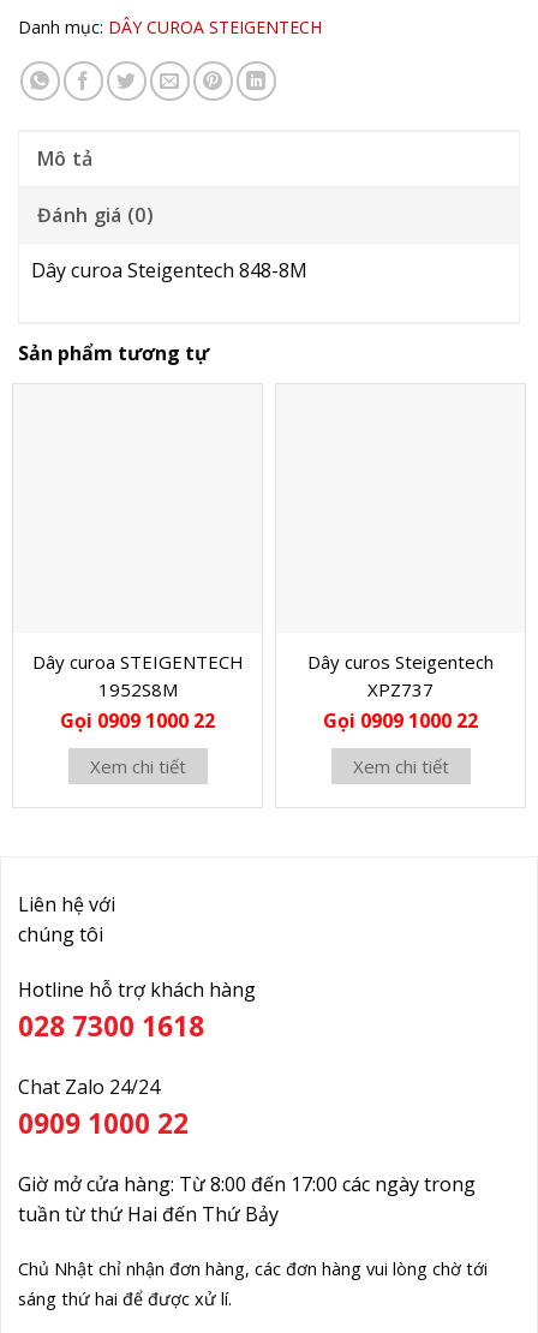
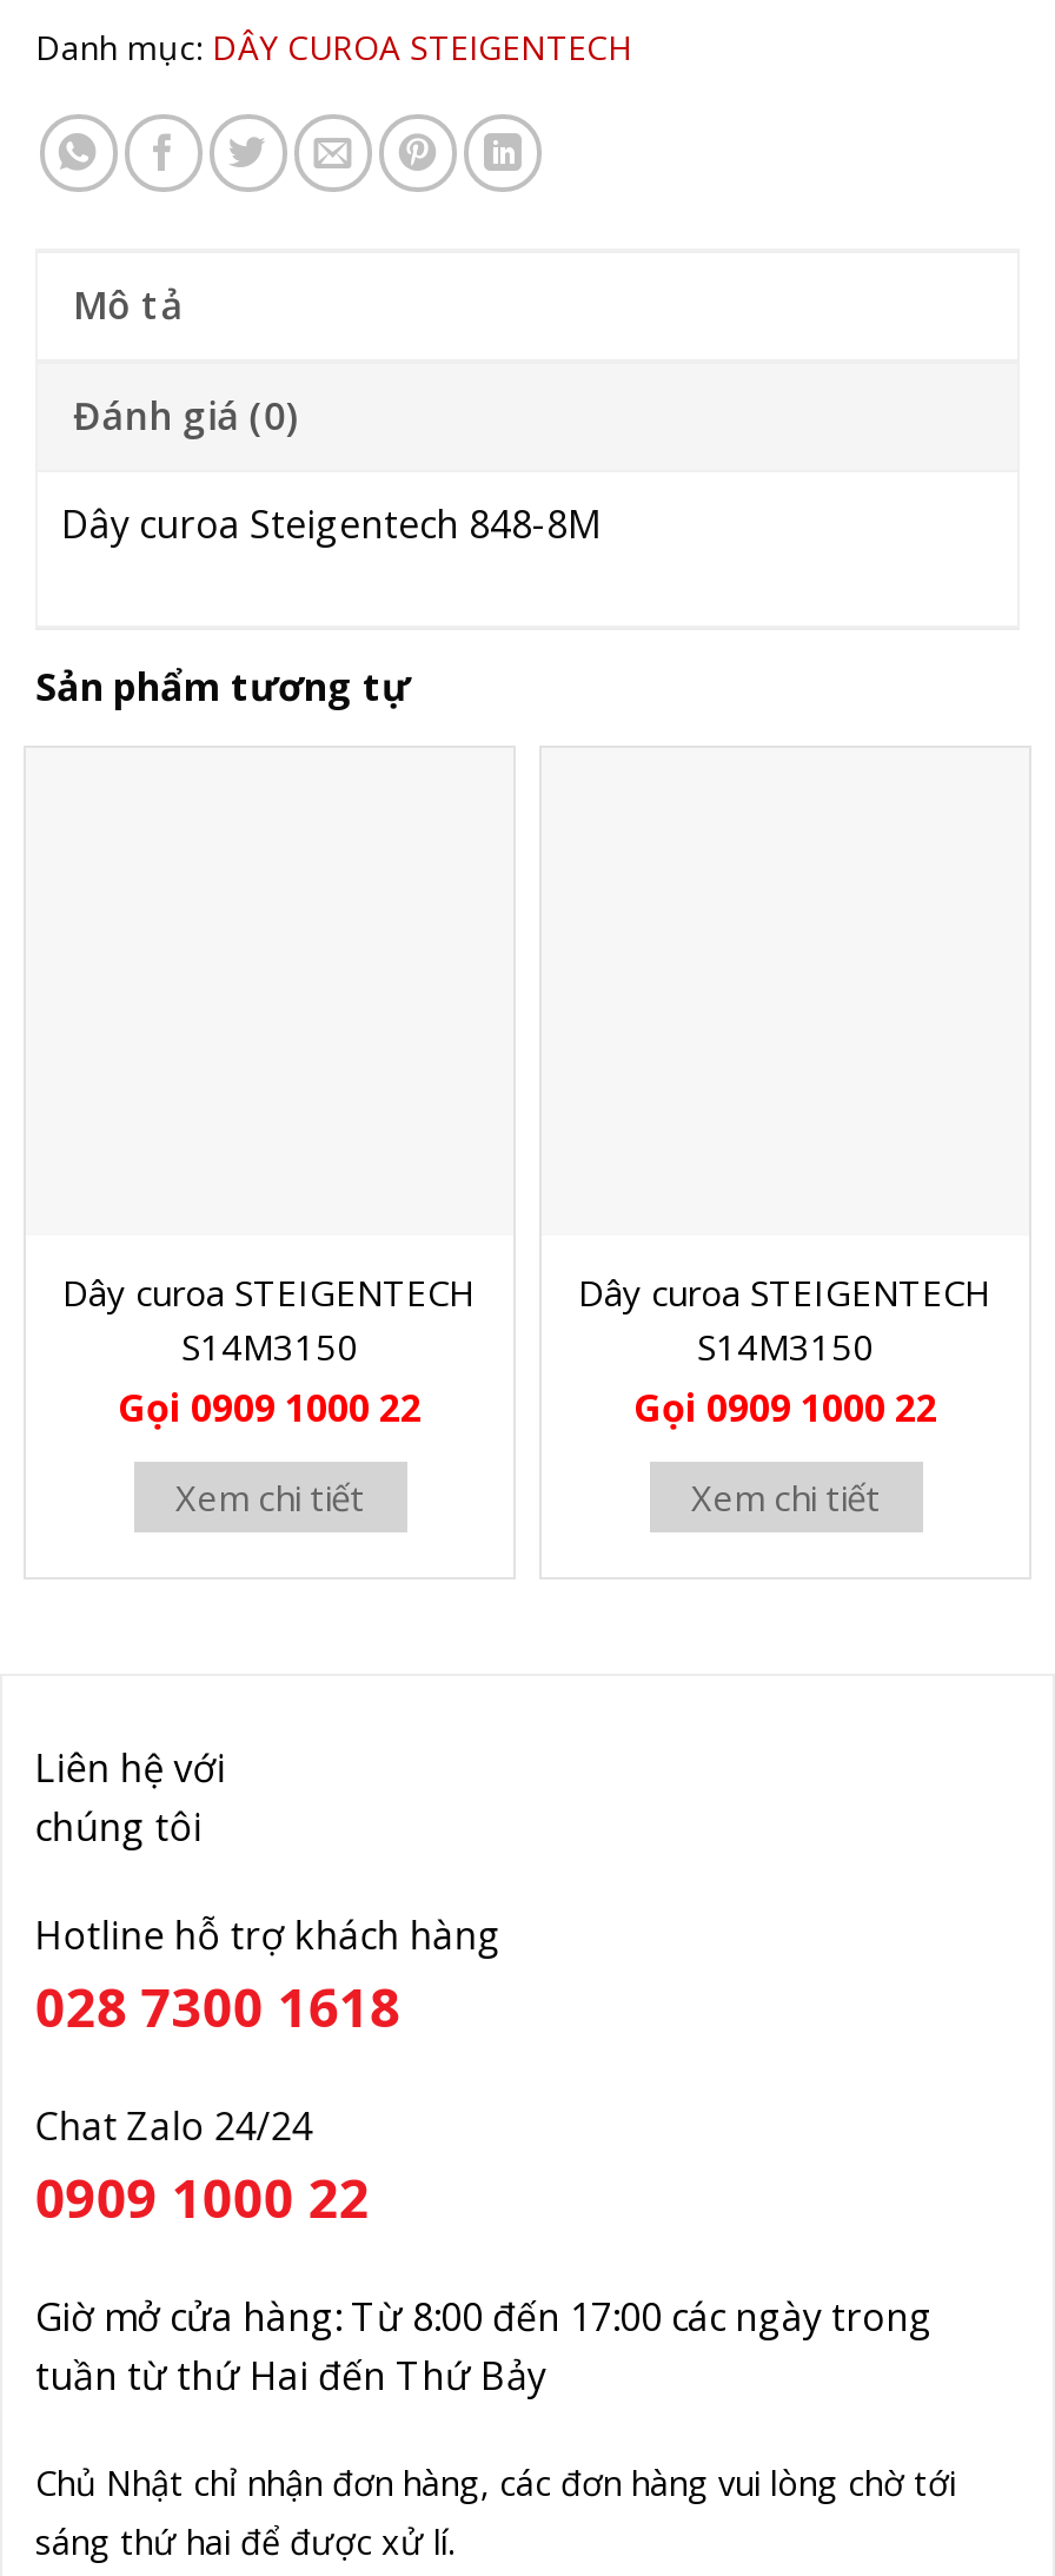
- Dây curos Steigentech
- XPZ737
+ Dây curoa STEIGENTECH
+ S14M3150

- 1952S8M
+ S14M3150
